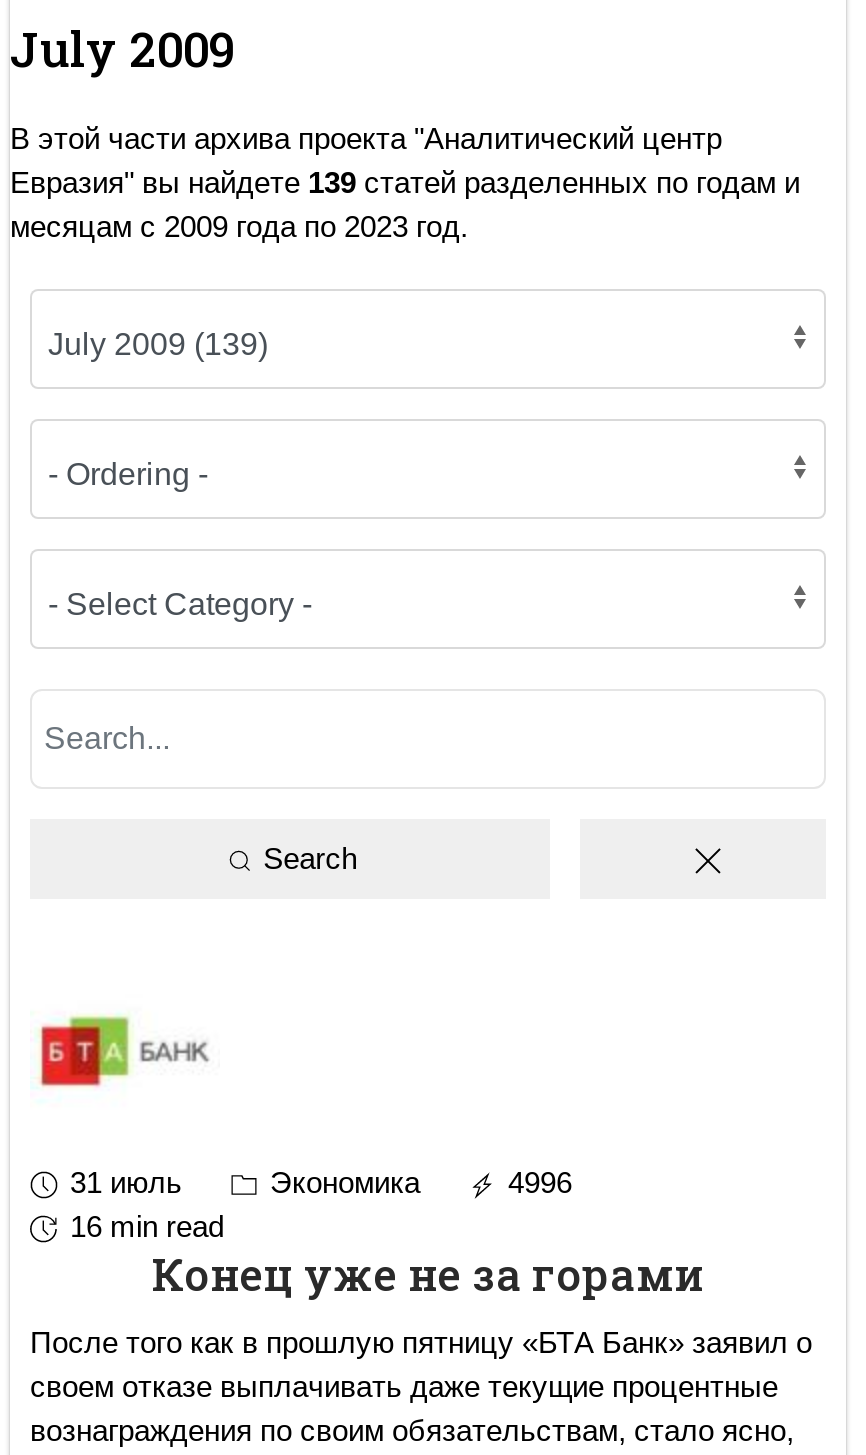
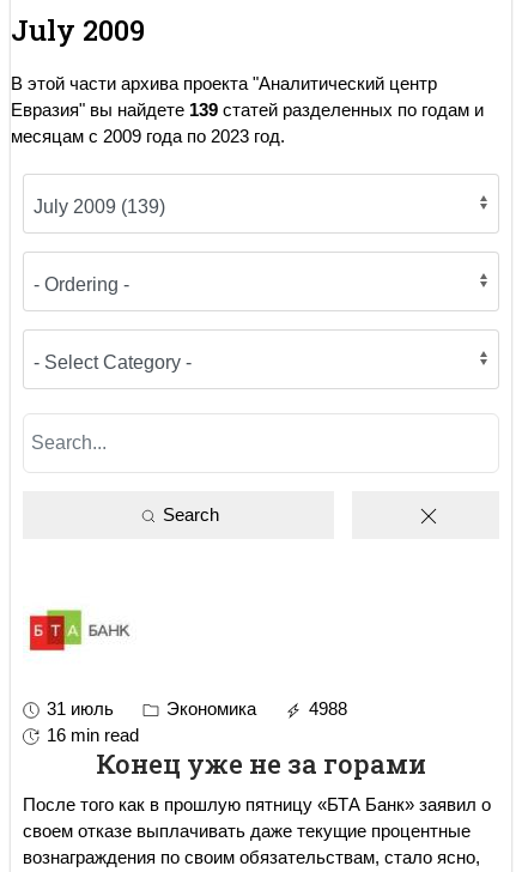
- 4996
+ 4988
